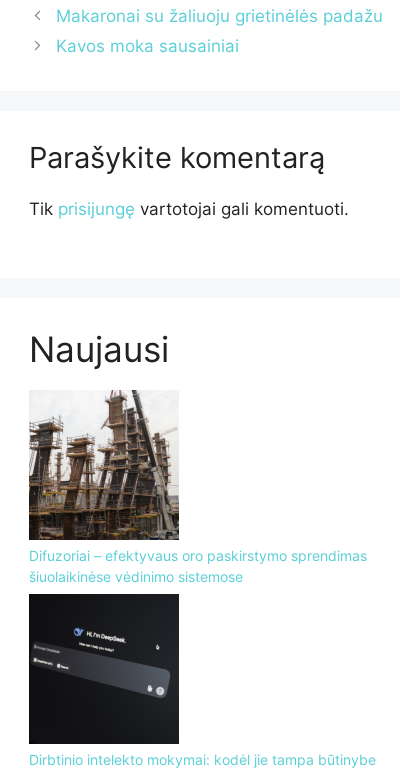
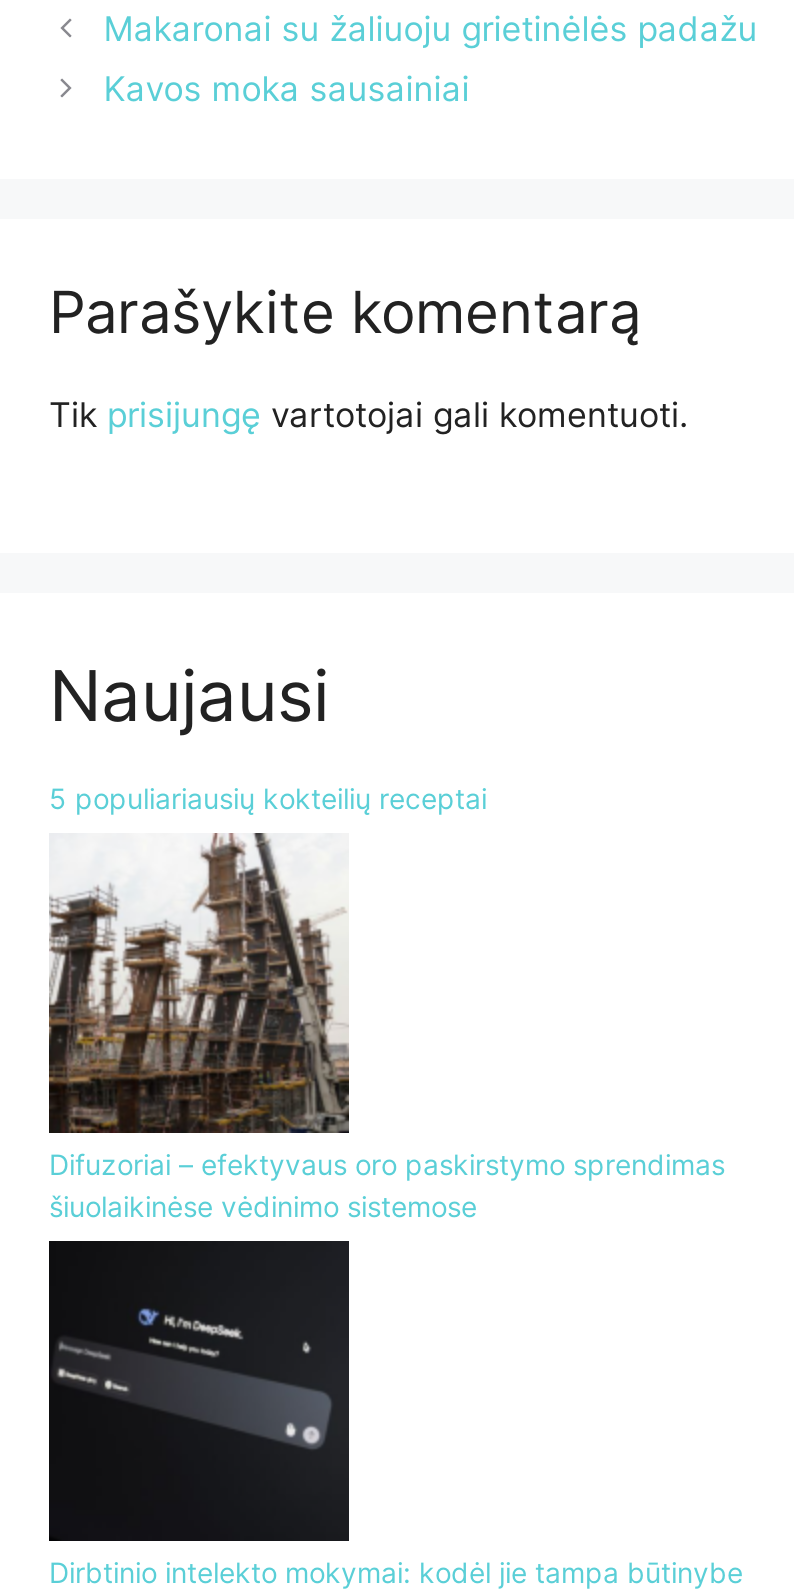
+ 5 populiariausių kokteilių receptai
